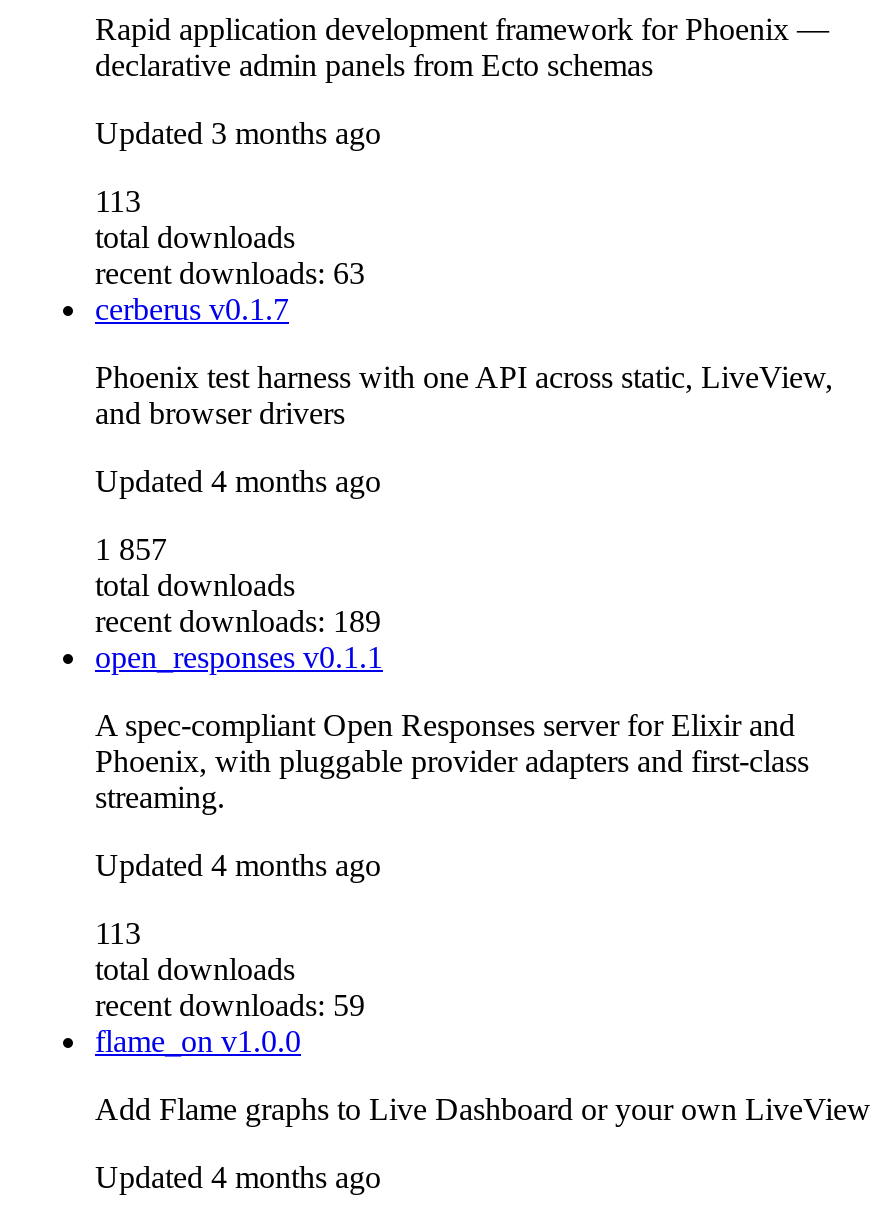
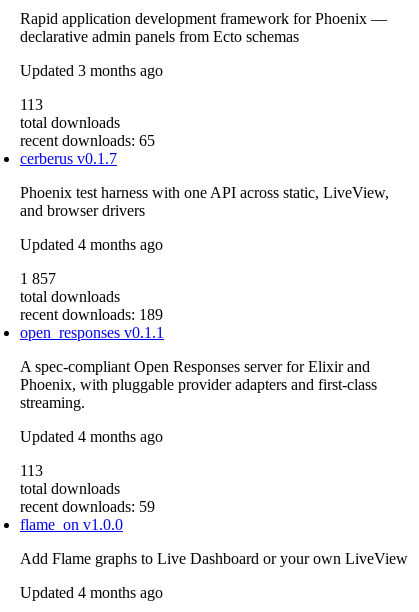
- recent downloads: 63
+ recent downloads: 65
